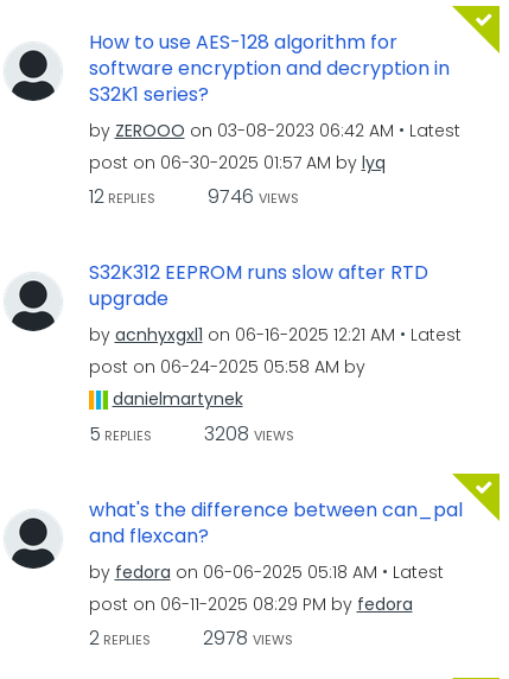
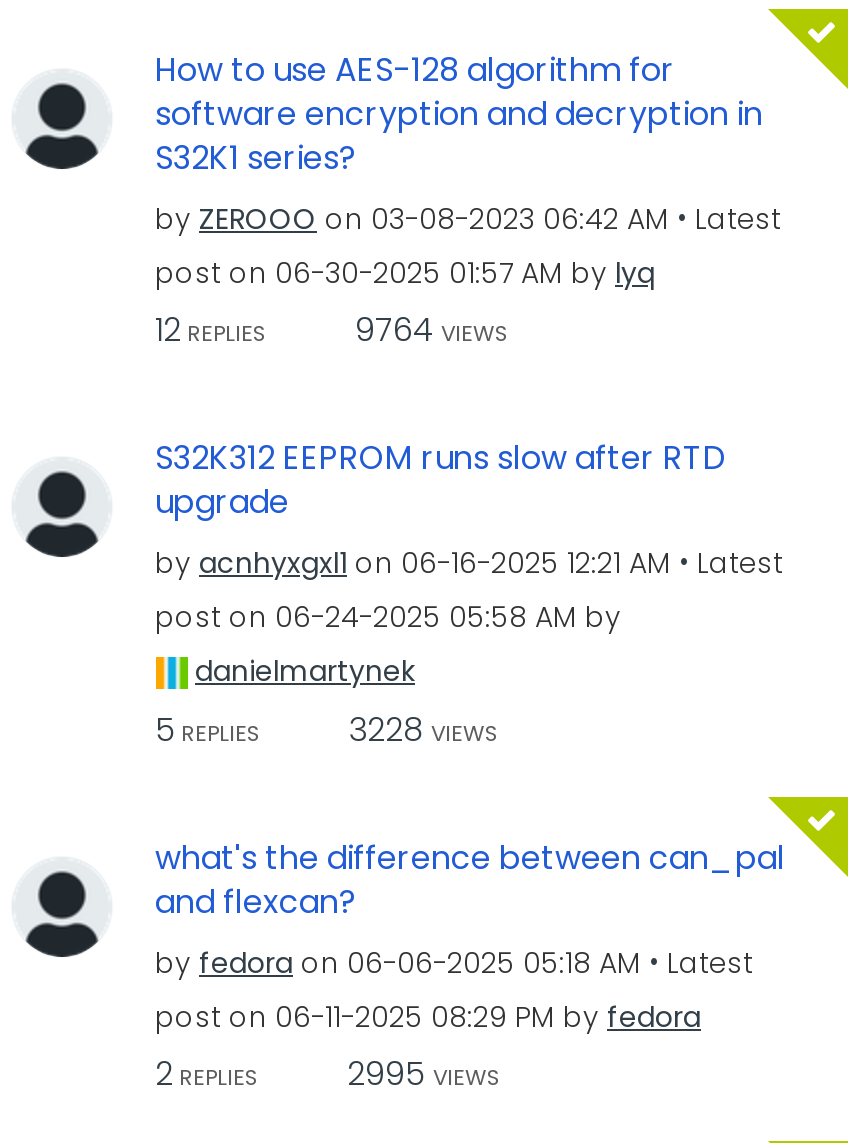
- 12 REPLIES 9746 VIEWS
+ 12 REPLIES 9764 VIEWS

- 5 REPLIES 3208 VIEWS
+ 5 REPLIES 3228 VIEWS

- 2 REPLIES 2978 VIEWS
+ 2 REPLIES 2995 VIEWS
